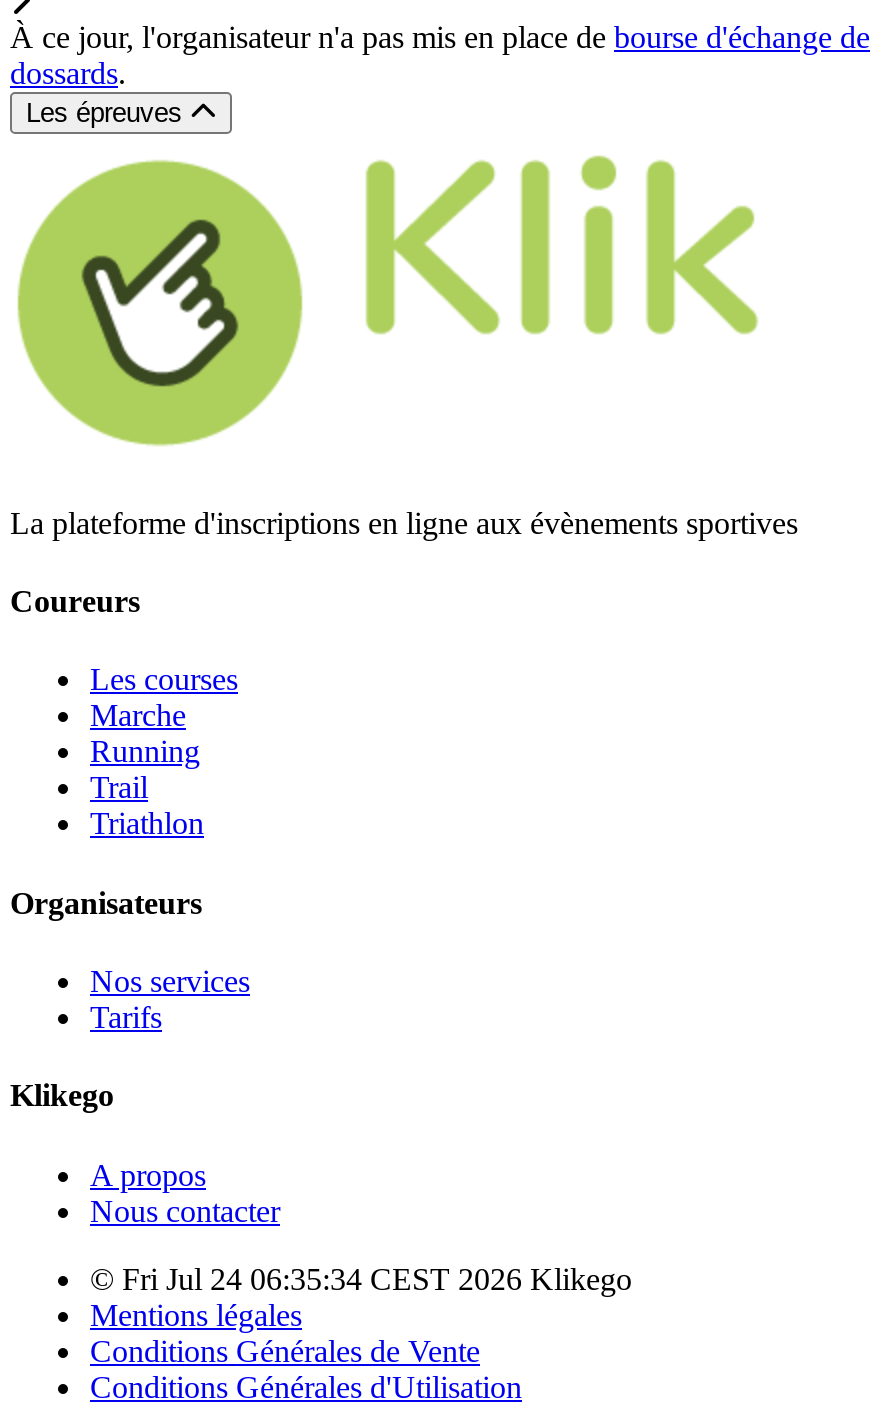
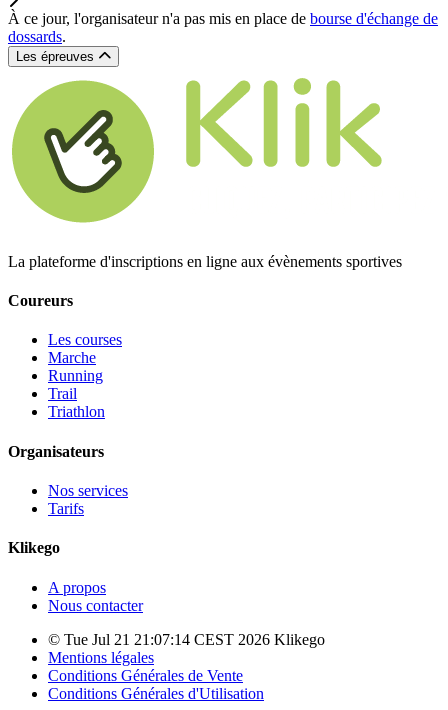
- © Fri Jul 24 06:35:34 CEST 2026 Klikego
+ © Tue Jul 21 21:07:14 CEST 2026 Klikego
